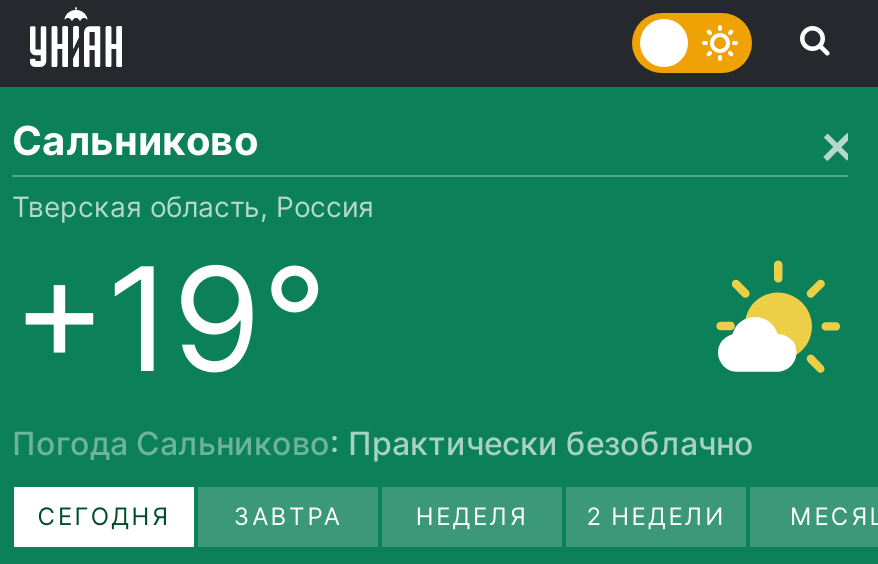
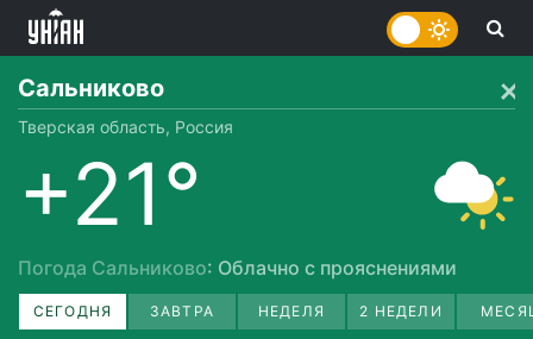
- [image]
- +19°
- Погода Сальниково: Практически безоблачно
+ [image]
+ +21°
+ Погода Сальниково: Облачно с прояснениями
